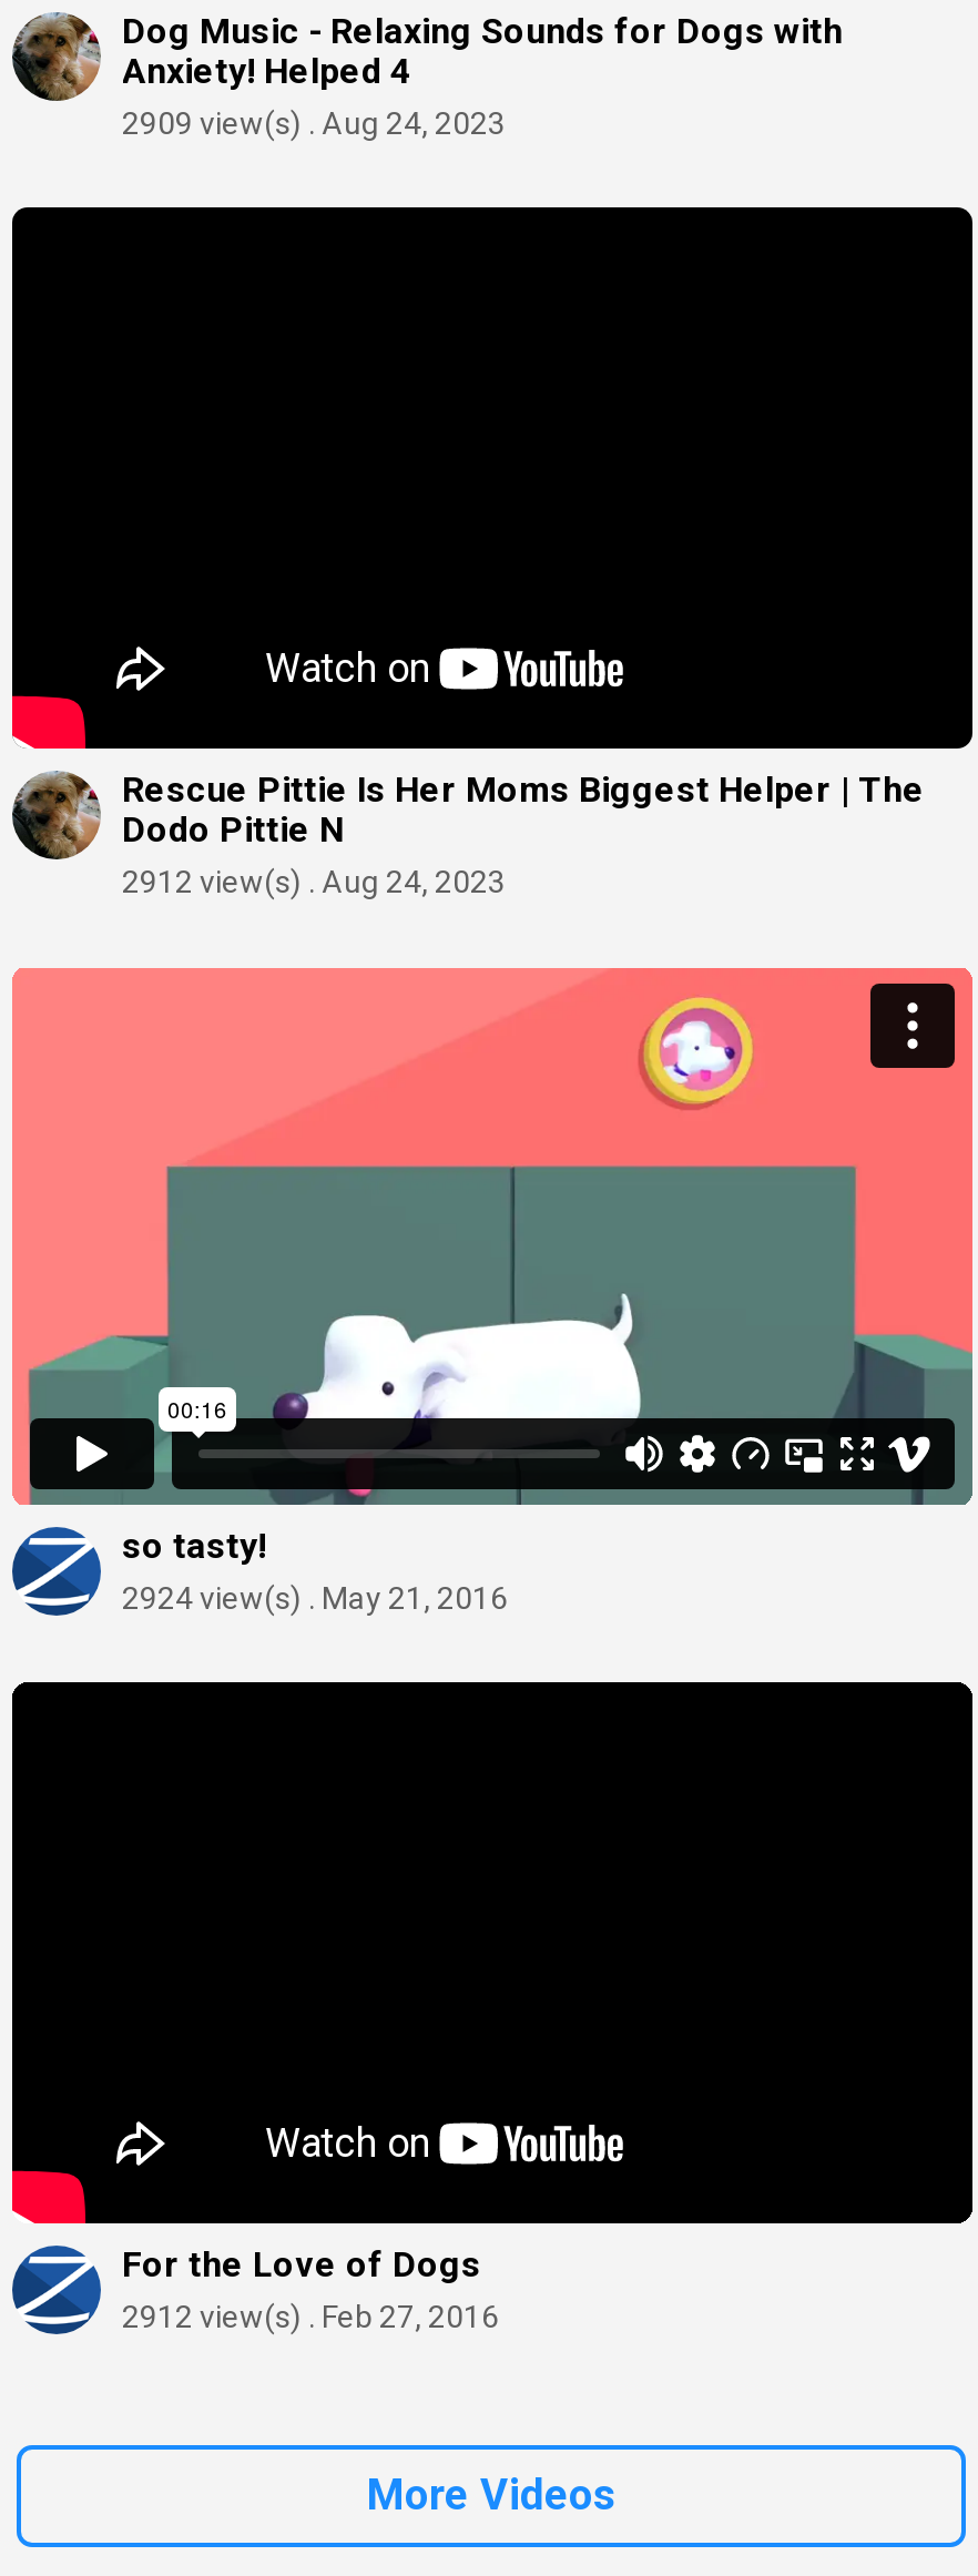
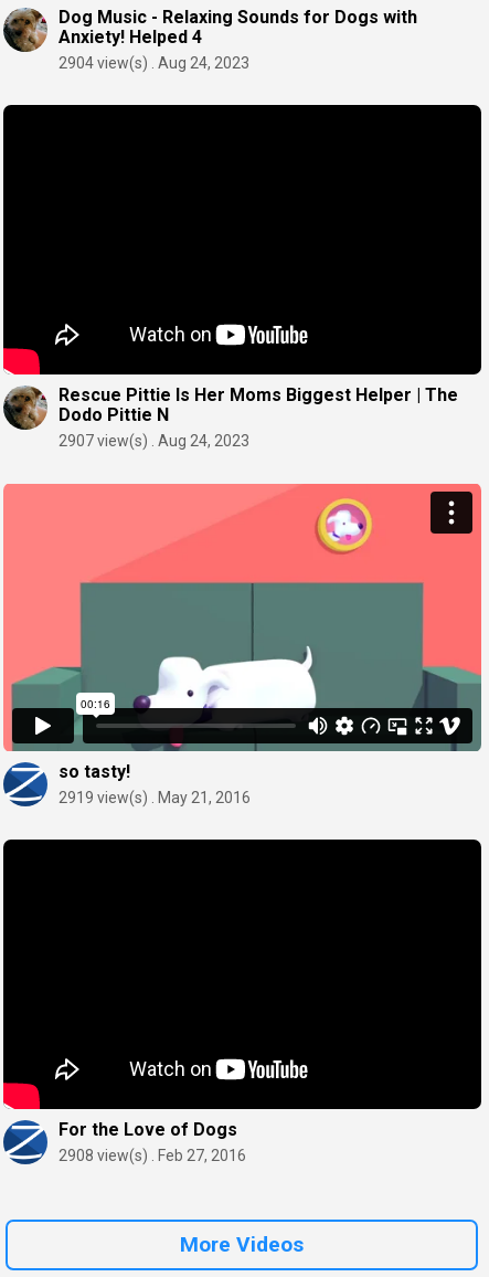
- 2909 view(s) . Aug 24, 2023
+ 2904 view(s) . Aug 24, 2023

- 2912 view(s) . Aug 24, 2023
+ 2907 view(s) . Aug 24, 2023

- 2924 view(s) . May 21, 2016
+ 2919 view(s) . May 21, 2016

- 2912 view(s) . Feb 27, 2016
+ 2908 view(s) . Feb 27, 2016
